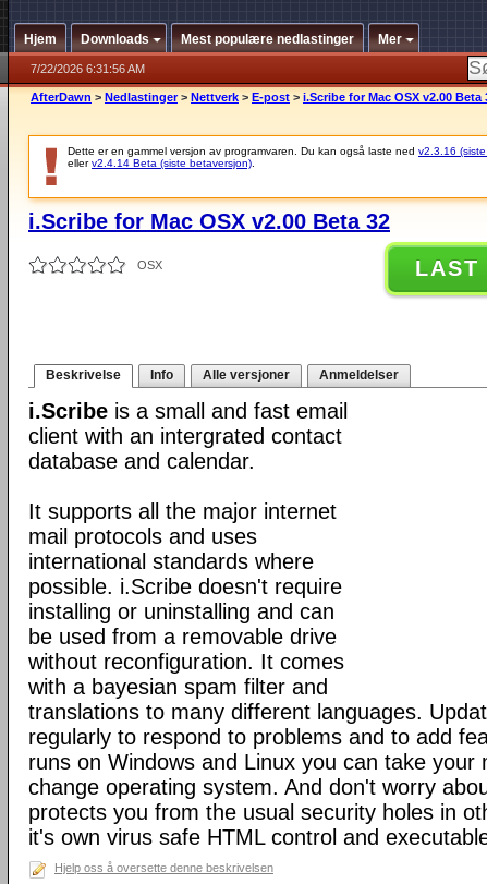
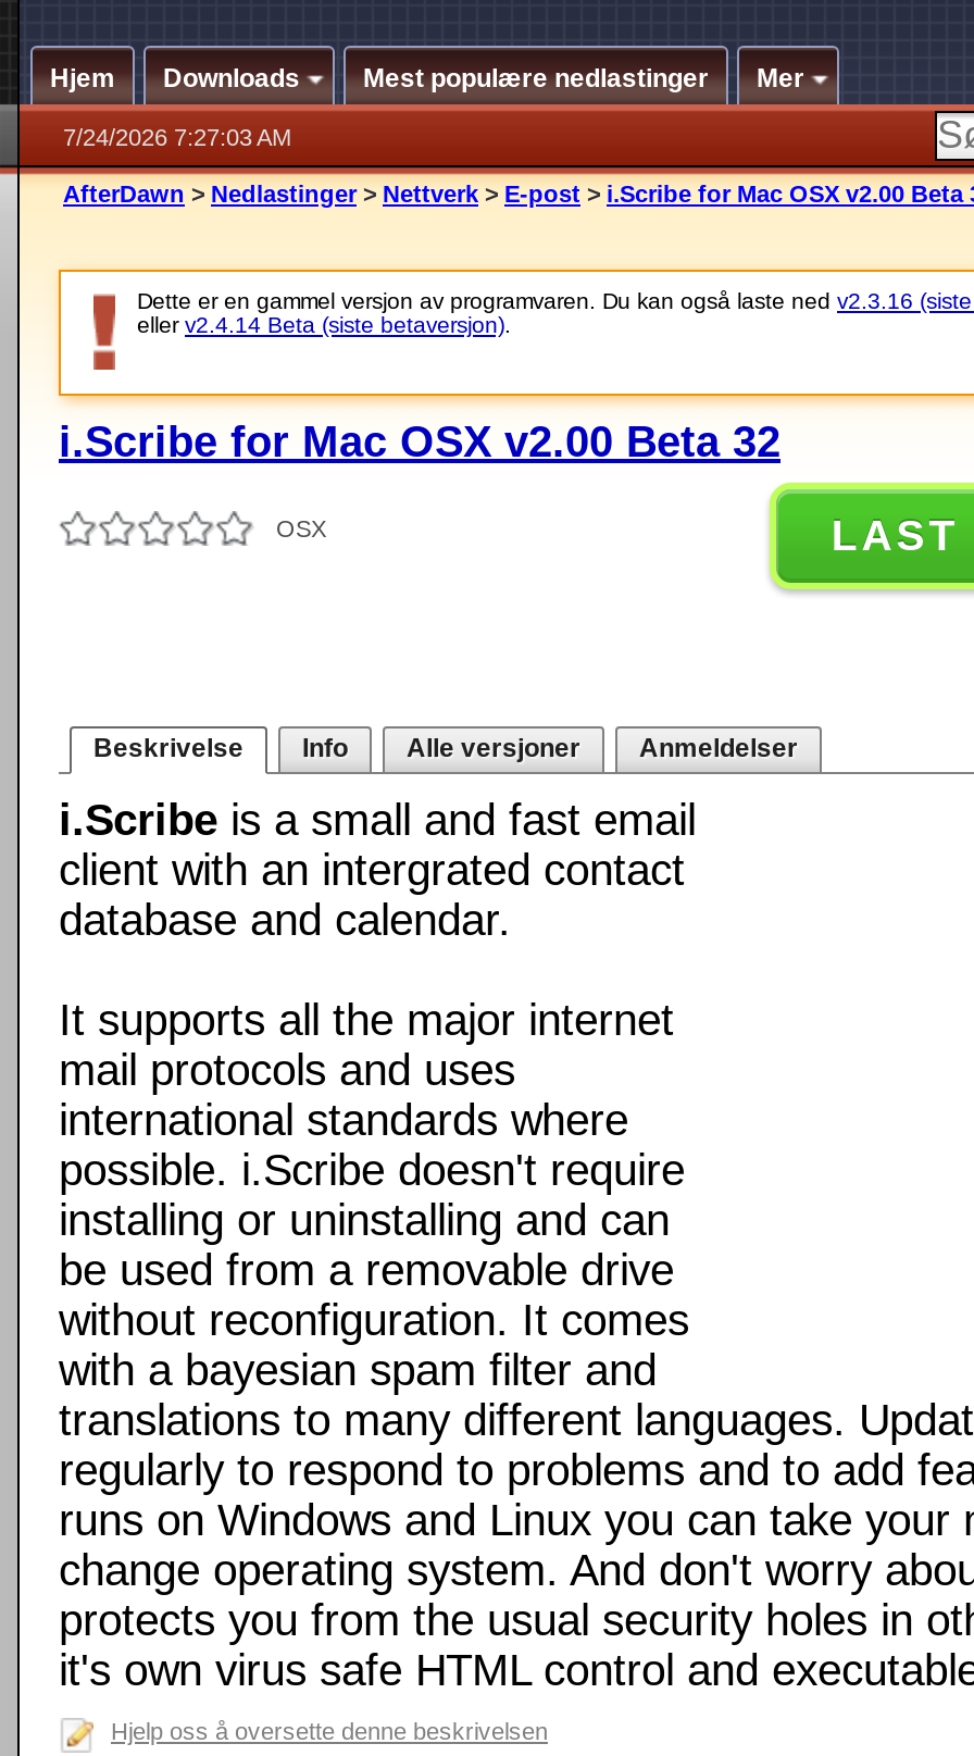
- 7/22/2026 6:31:56 AM
+ 7/24/2026 7:27:03 AM
